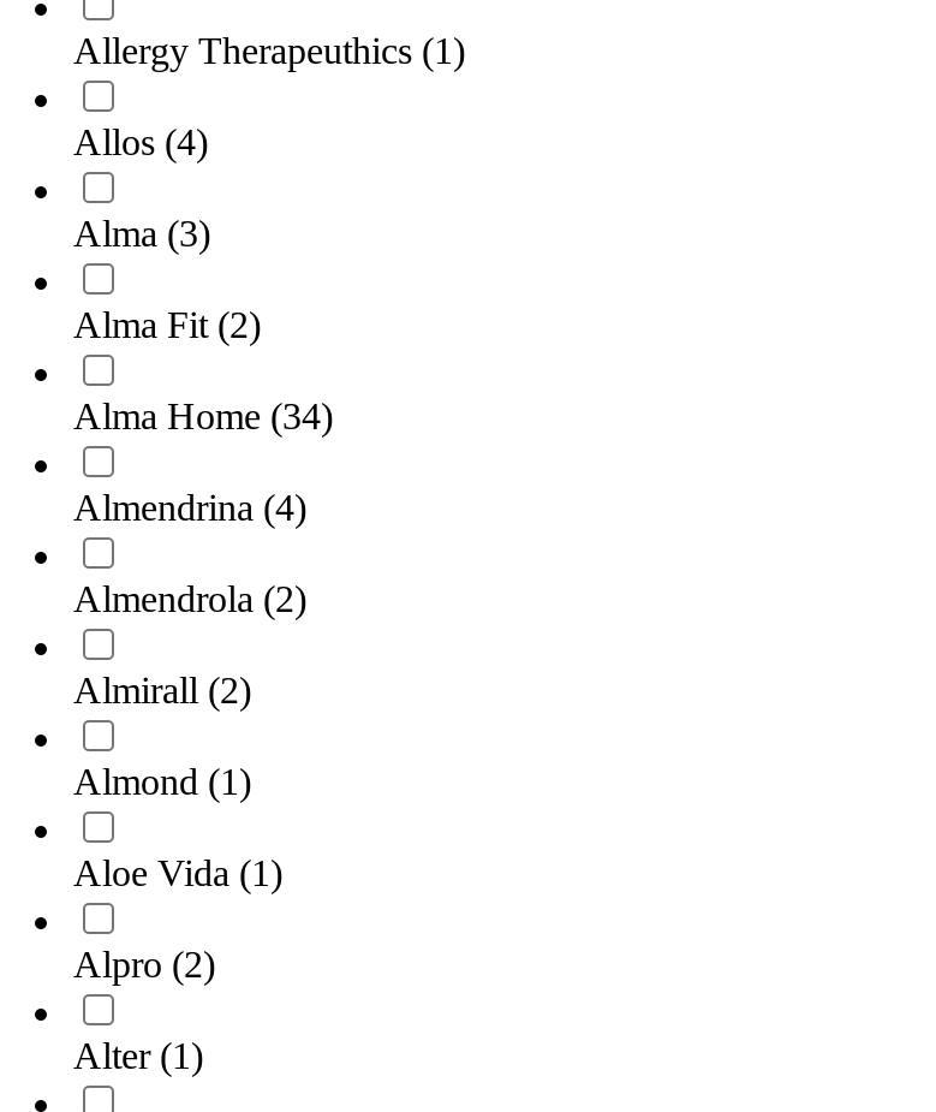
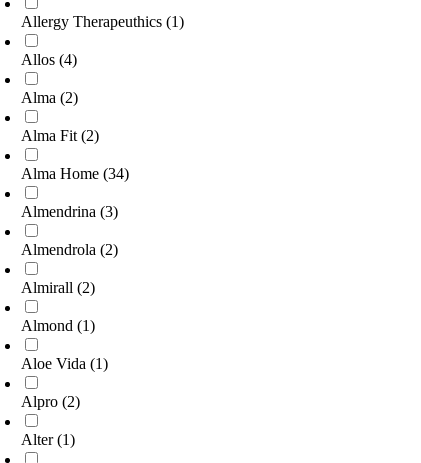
- Alma (3)
+ Alma (2)

- Almendrina (4)
+ Almendrina (3)
